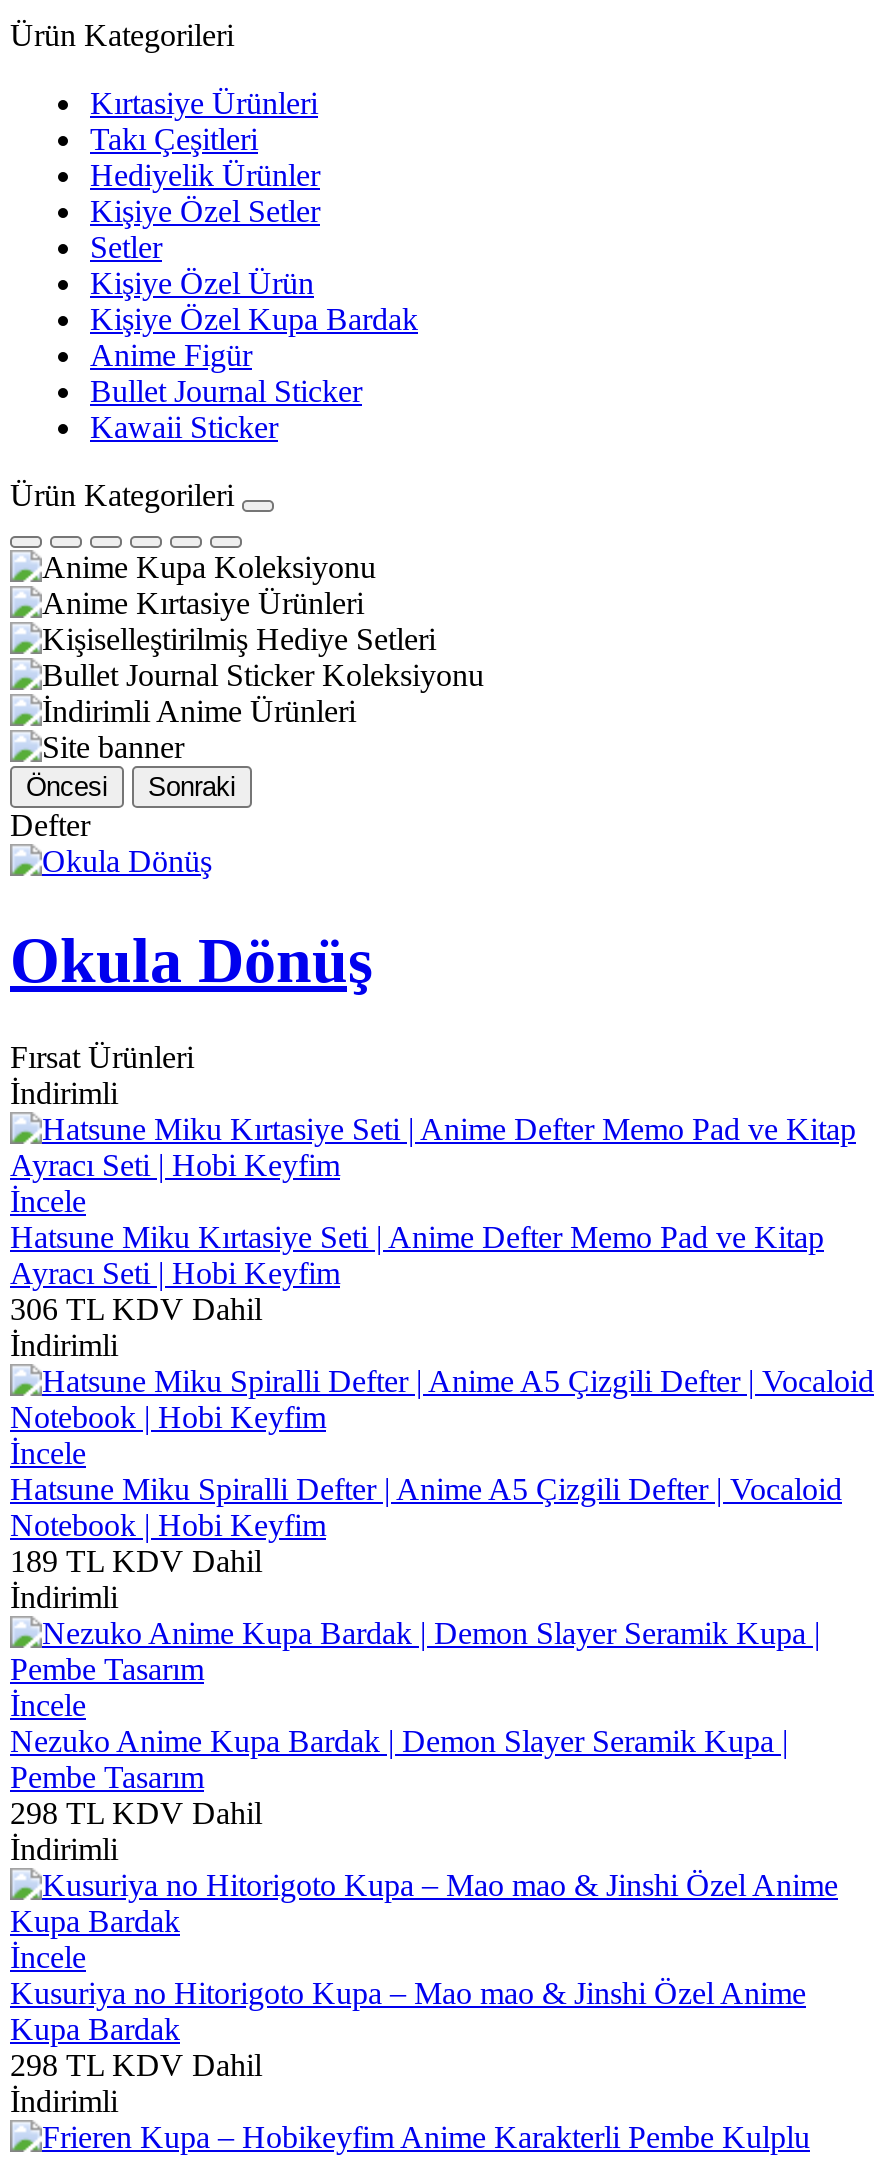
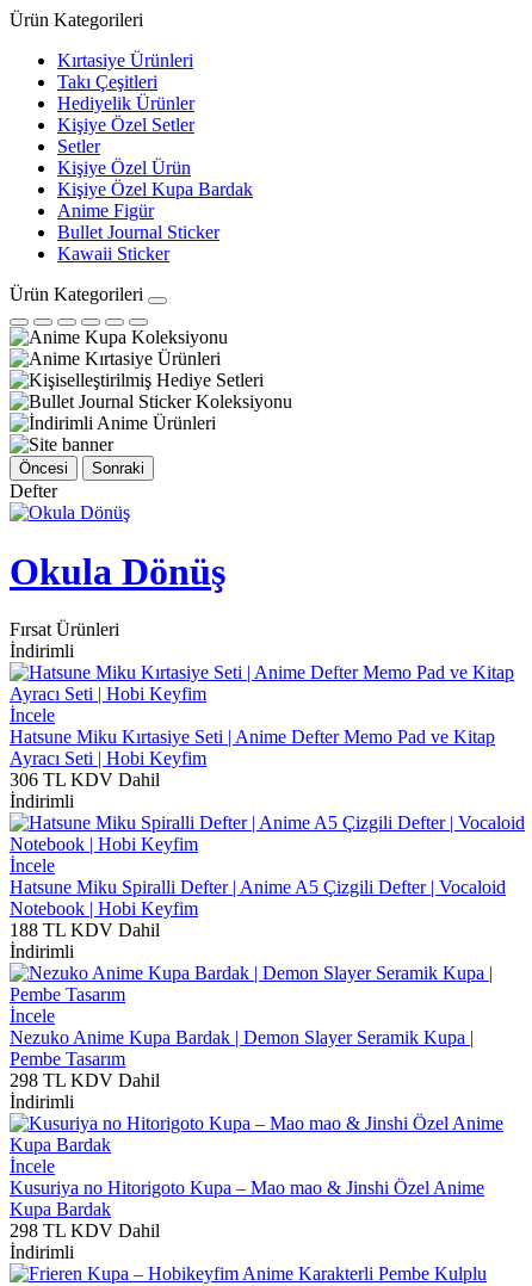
- 189 TL KDV Dahil
+ 188 TL KDV Dahil
